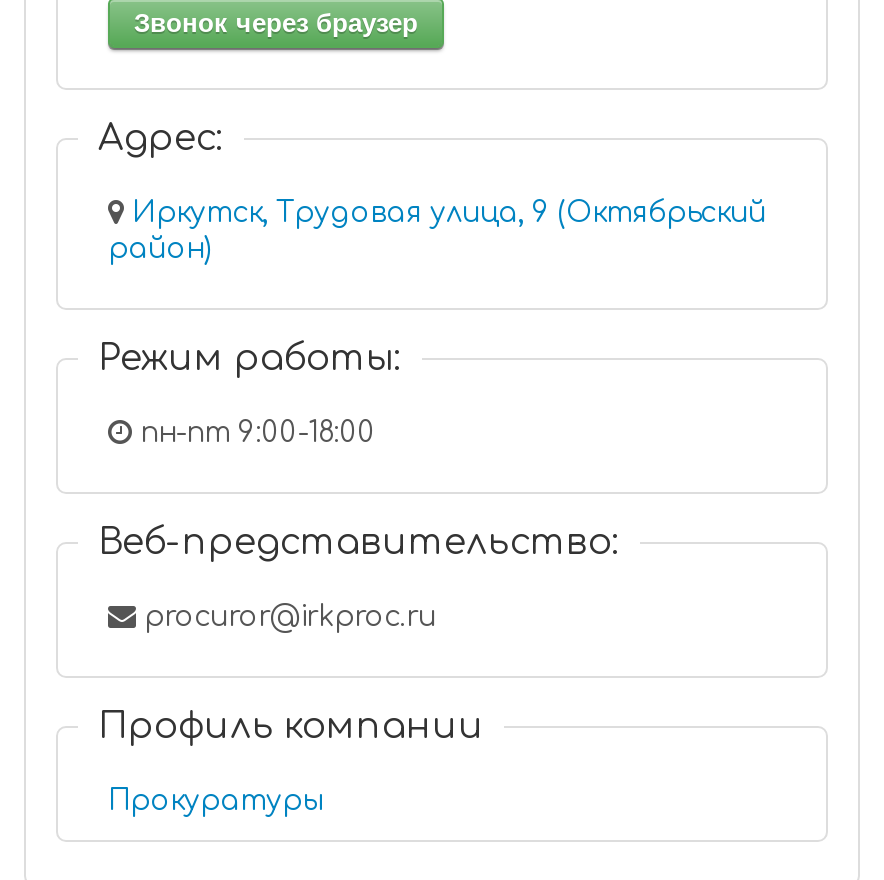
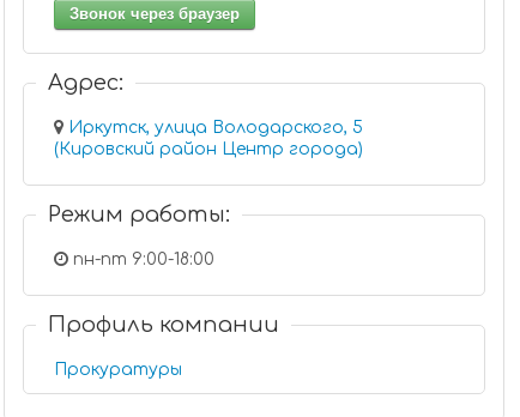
- Иркутск, Трудовая улица, 9 (Октябрьский
- район)
+ Иркутск, улица Володарского, 5
+ (Кировский район Центр города)

- Веб-представительство:
- procuror@irkproc.ru
